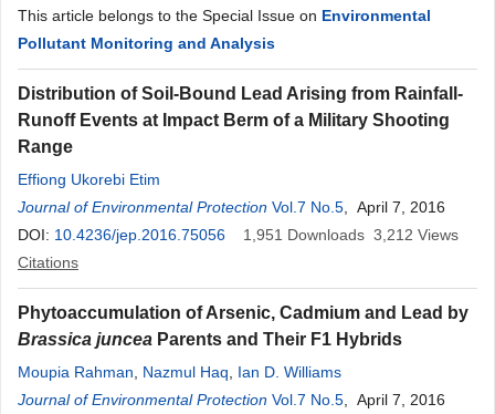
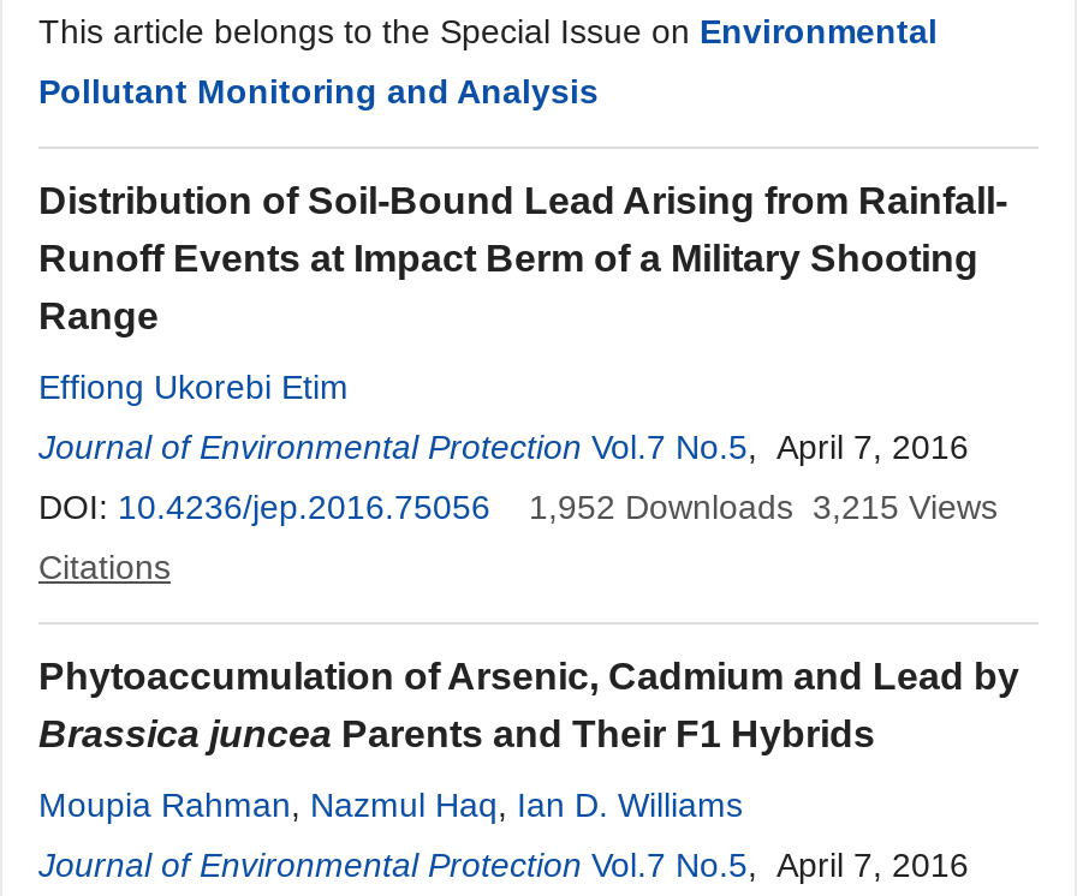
- 1,951 Downloads 3,212 Views
+ 1,952 Downloads 3,215 Views
